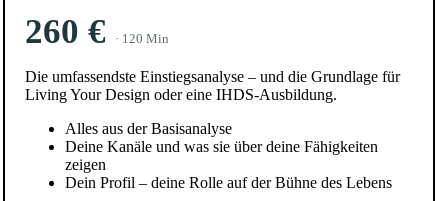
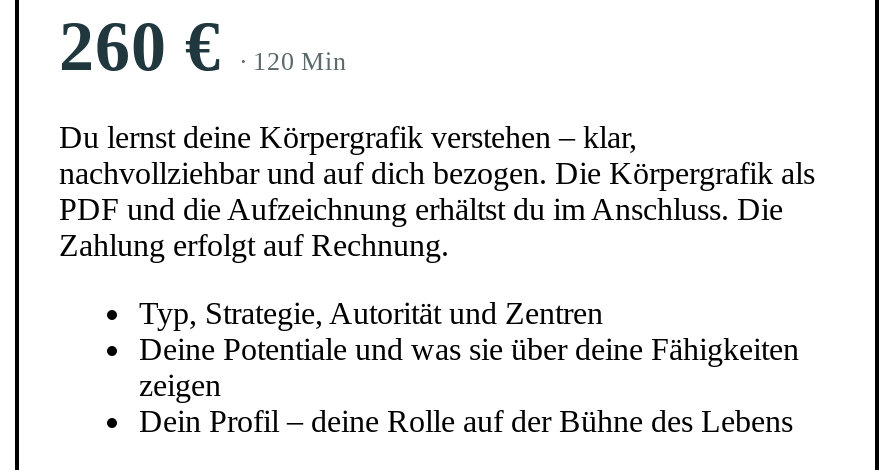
- Die umfassendste Einstiegsanalyse – und die Grundlage für
- Living Your Design oder eine IHDS-Ausbildung.
+ Du lernst deine Körpergrafik verstehen – klar,
+ nachvollziehbar und auf dich bezogen. Die Körpergrafik als
+ PDF und die Aufzeichnung erhältst du im Anschluss. Die
+ Zahlung erfolgt auf Rechnung.

- Alles aus der Basisanalyse
- Deine Kanäle und was sie über deine Fähigkeiten
+ Typ, Strategie, Autorität und Zentren
+ Deine Potentiale und was sie über deine Fähigkeiten
